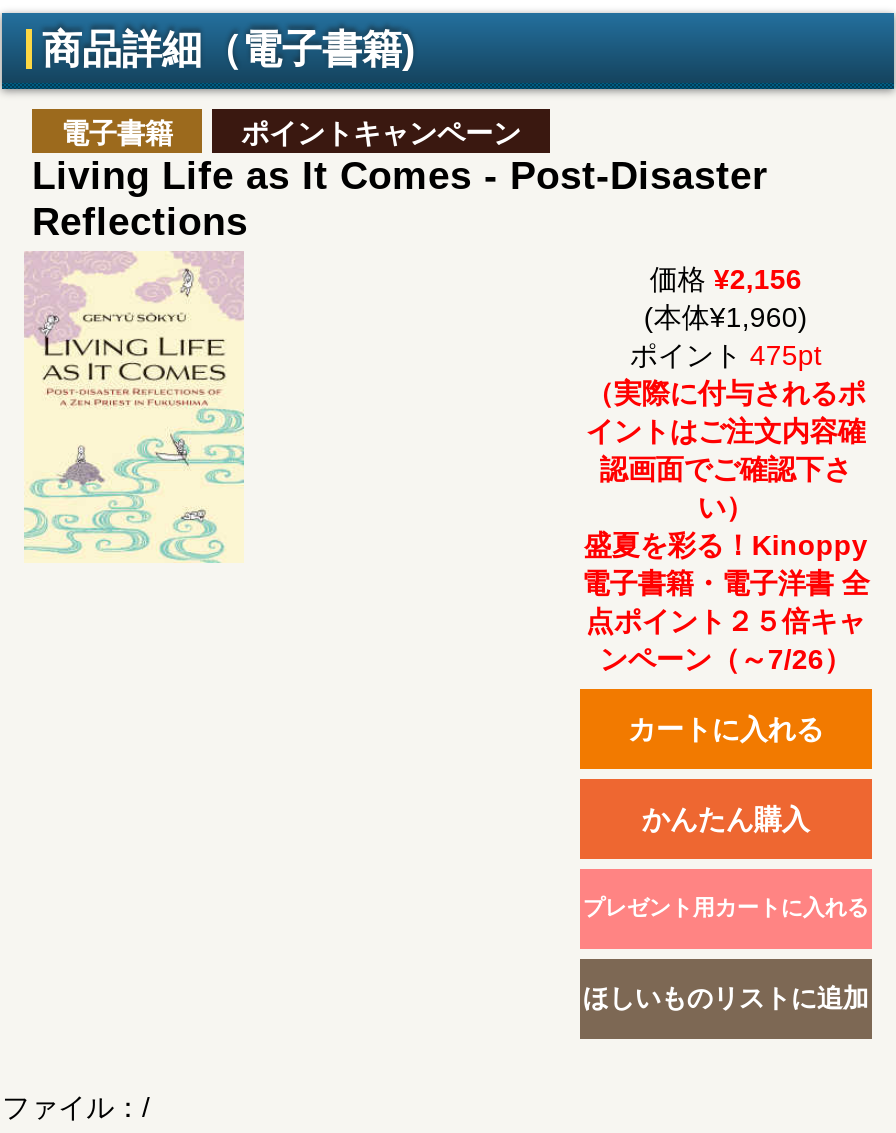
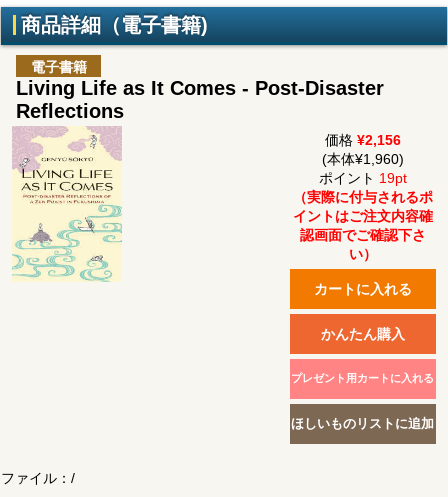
- ポイントキャンペーン

- ポイント475pt
+ ポイント19pt

- 盛夏を彩る！Kinoppy
- 電子書籍・電子洋書 全
- 点ポイント２５倍キャ
- ンペーン（～7/26）
